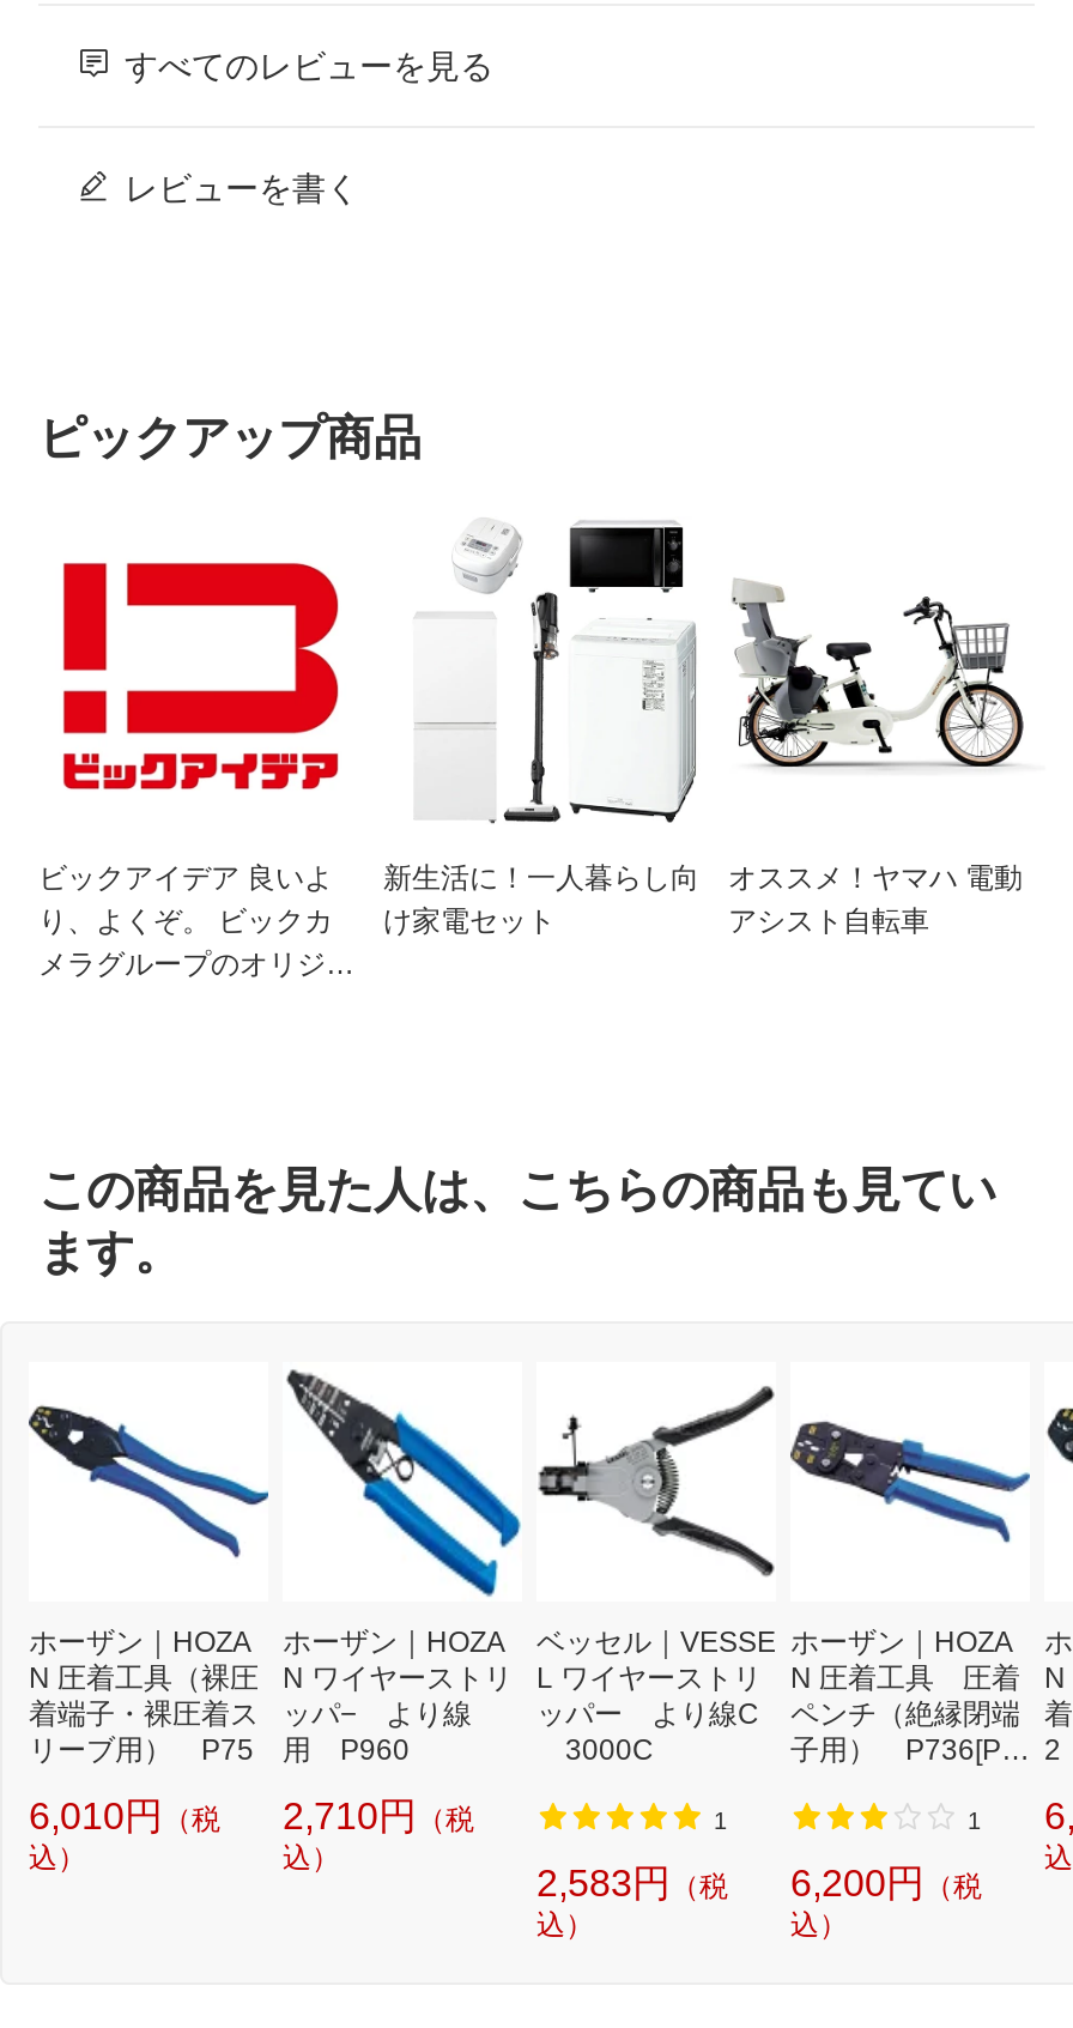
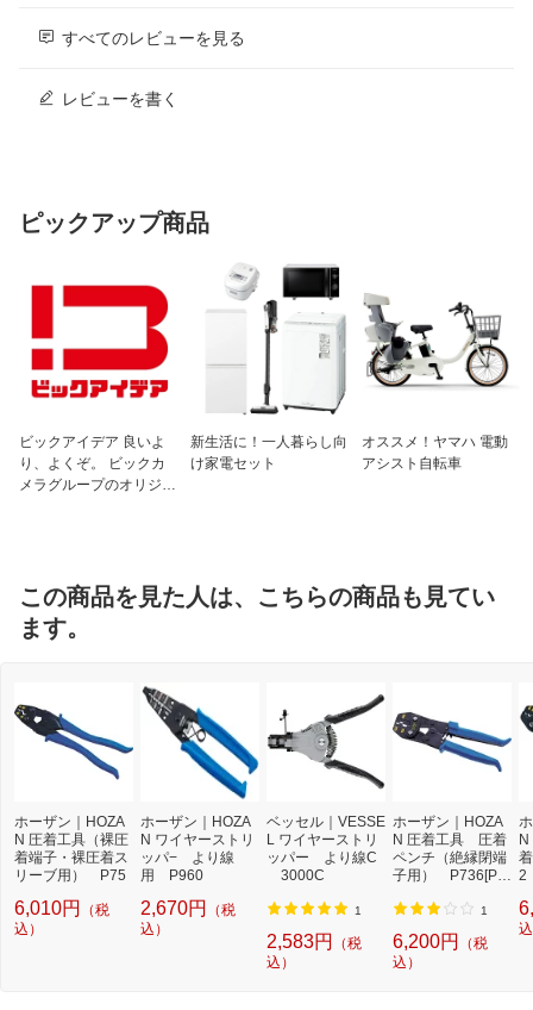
- 6,010円（税 2,710円（税
+ 6,010円（税 2,670円（税
